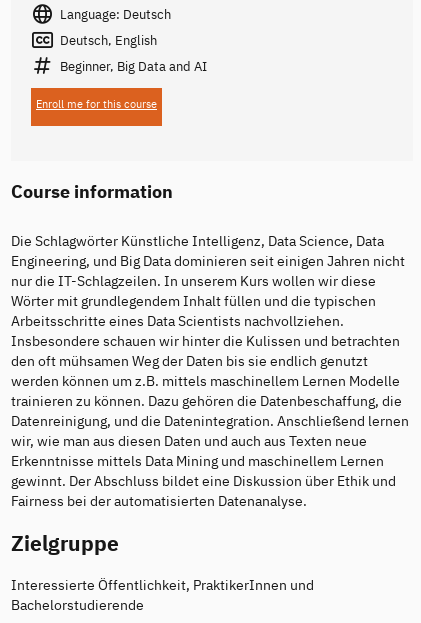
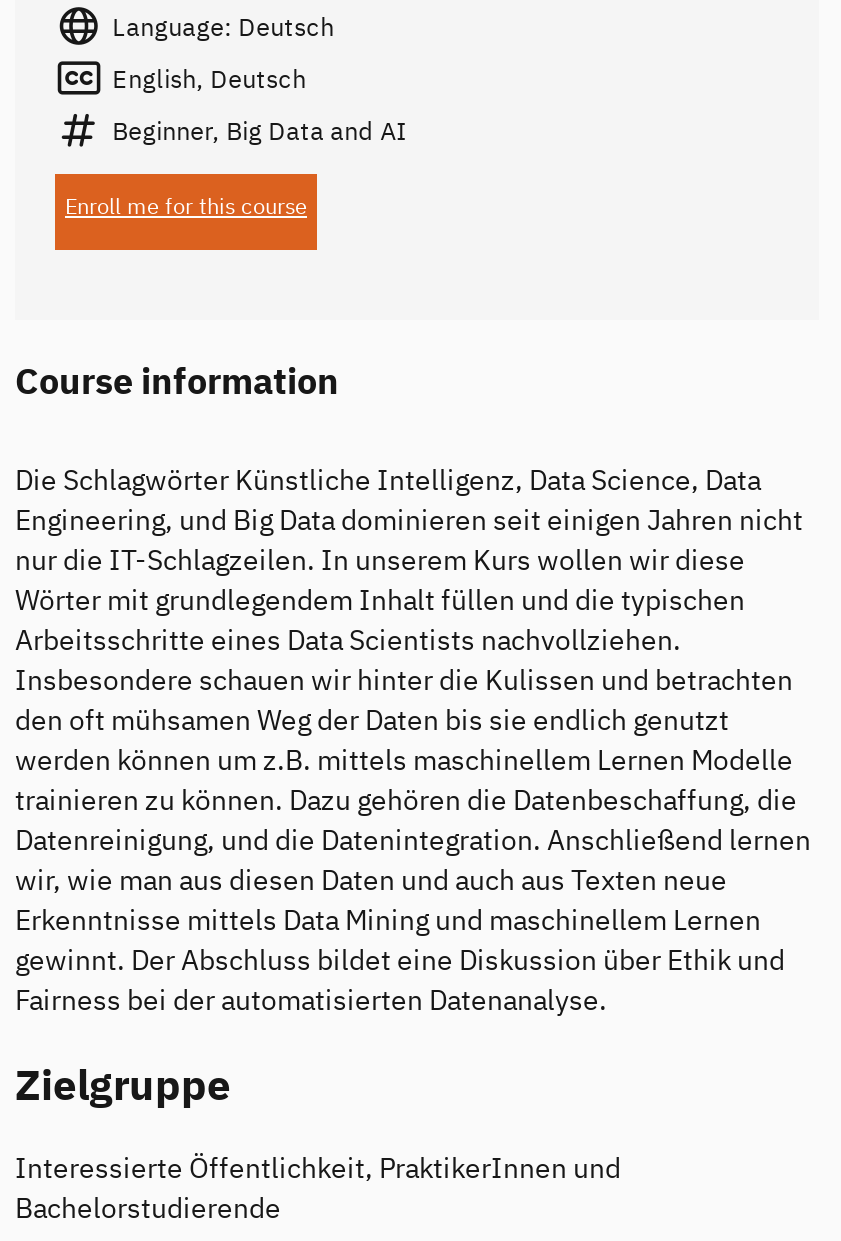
- Deutsch, English
+ English, Deutsch
